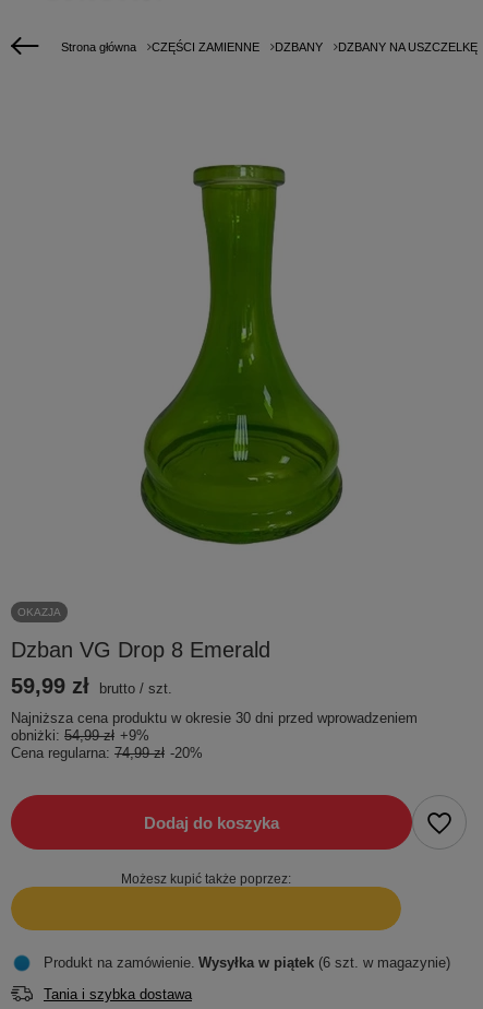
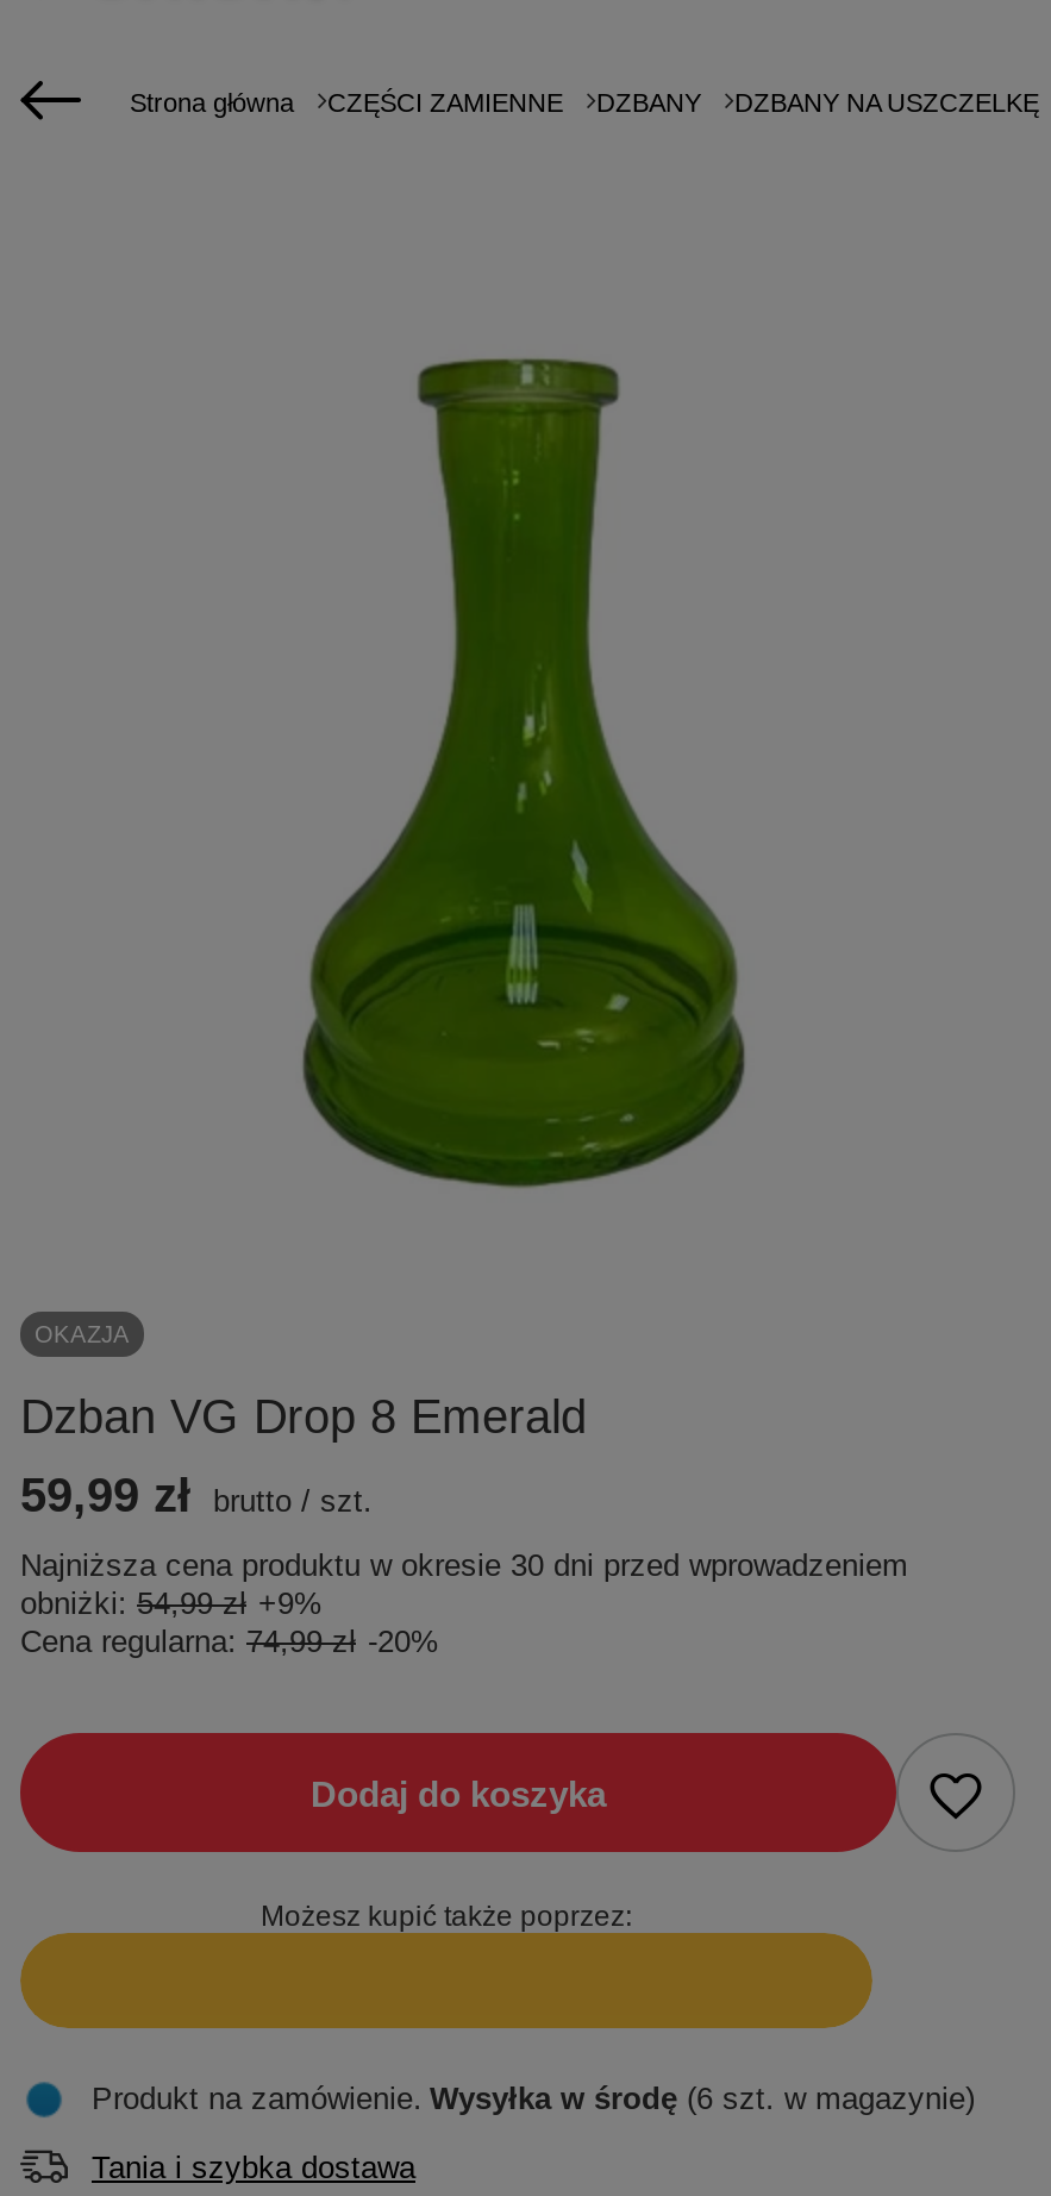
- Produkt na zamówienie Wysyłka w piątek (6 szt. w magazynie)
+ Produkt na zamówienie Wysyłka w środę (6 szt. w magazynie)
